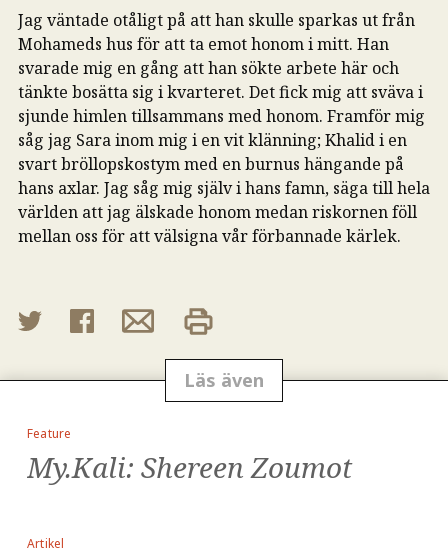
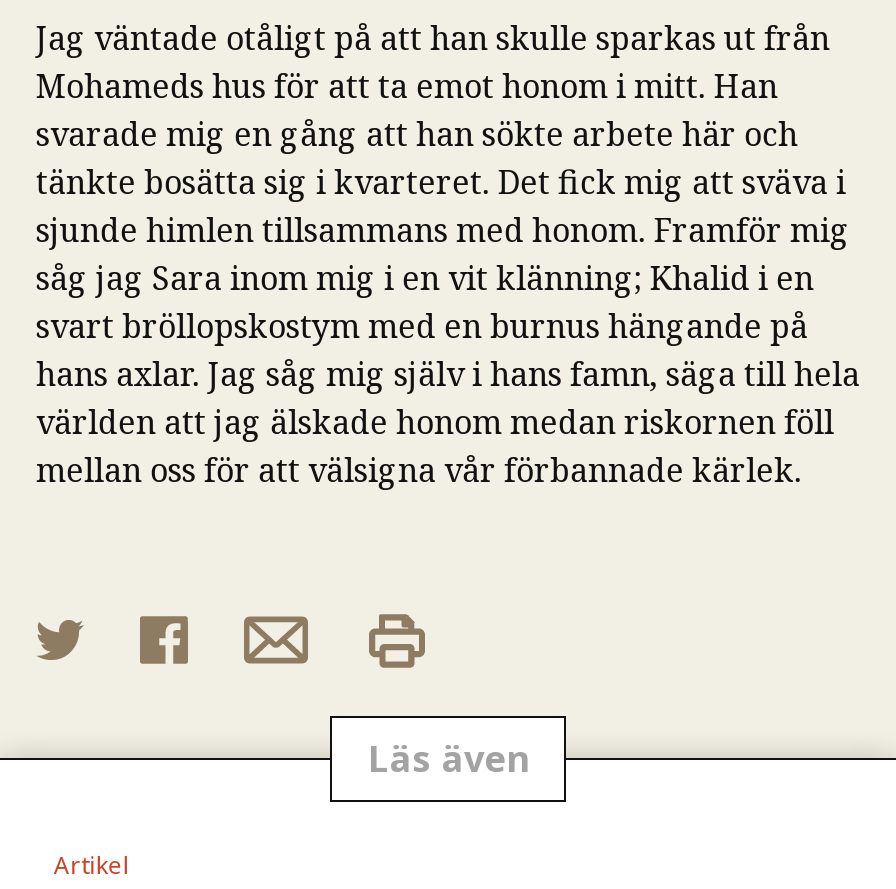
- Feature
- My.Kali: Shereen Zoumot
